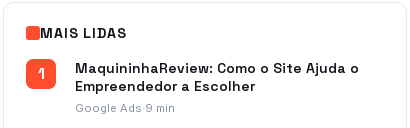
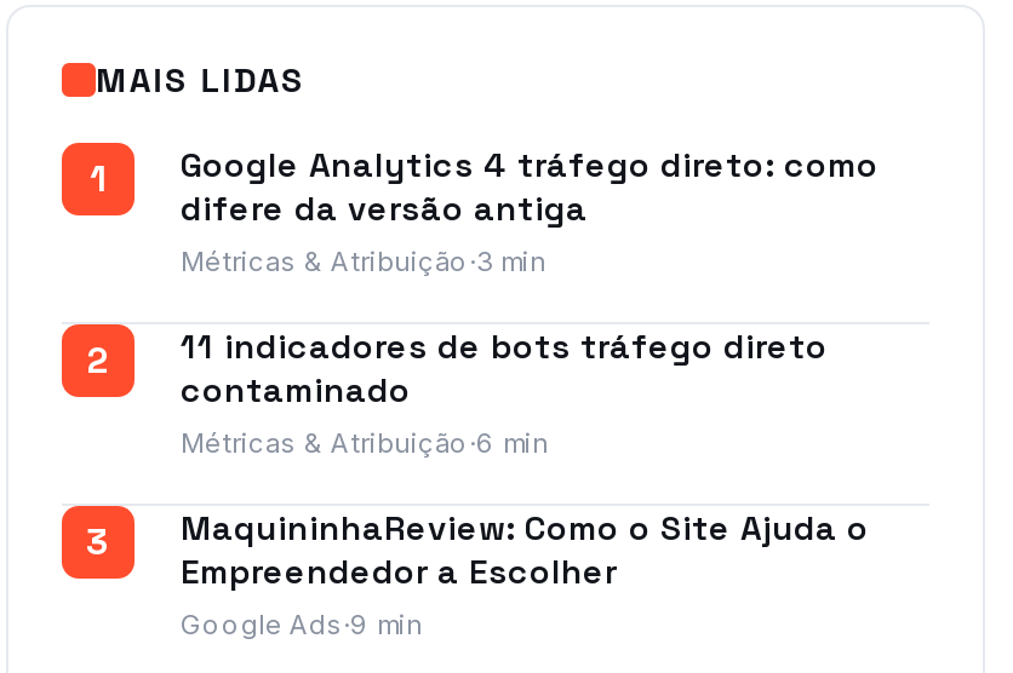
+ Google Analytics 4 tráfego direto: como
+ difere da versão antiga
+ Métricas & Atribuição · 3 min
+ 2
+ 11 indicadores de bots tráfego direto
+ contaminado
+ Métricas & Atribuição · 6 min
+ 3
